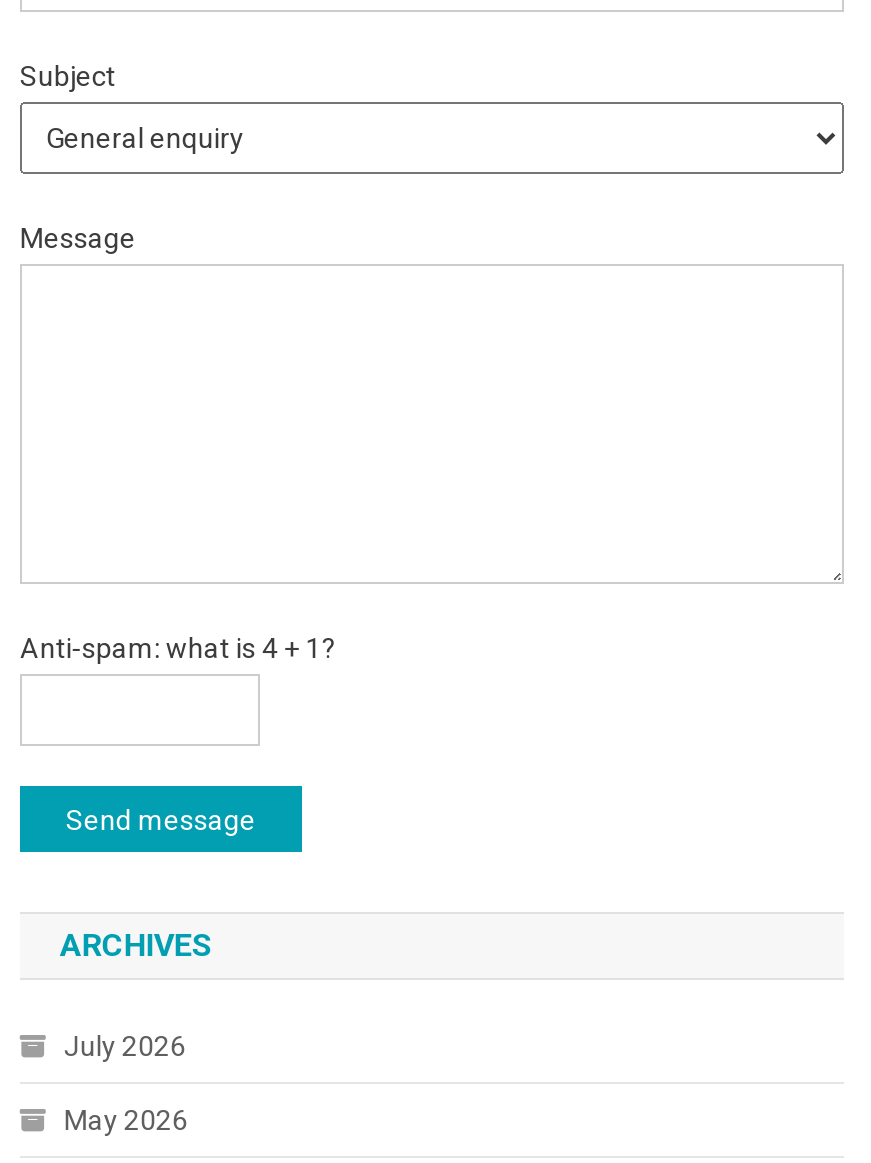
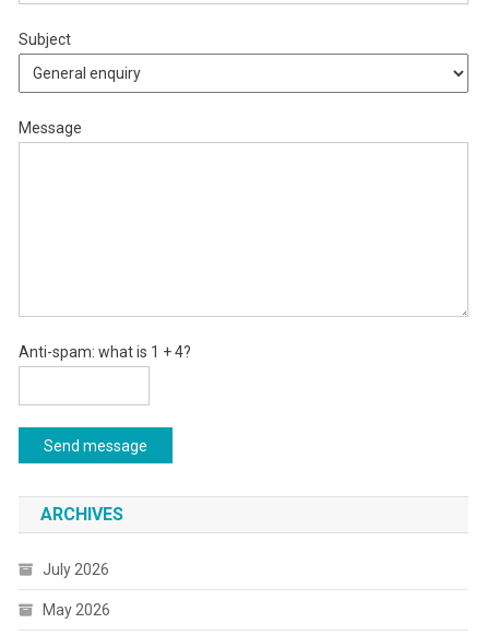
- Anti-spam: what is 4 + 1?
+ Anti-spam: what is 1 + 4?
